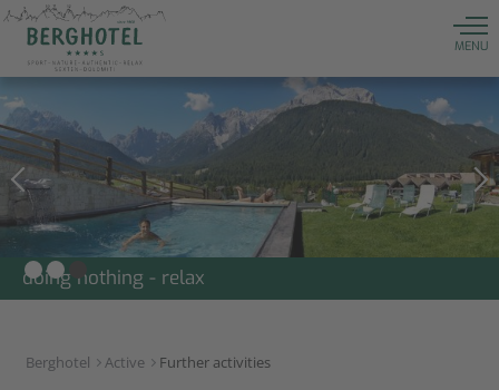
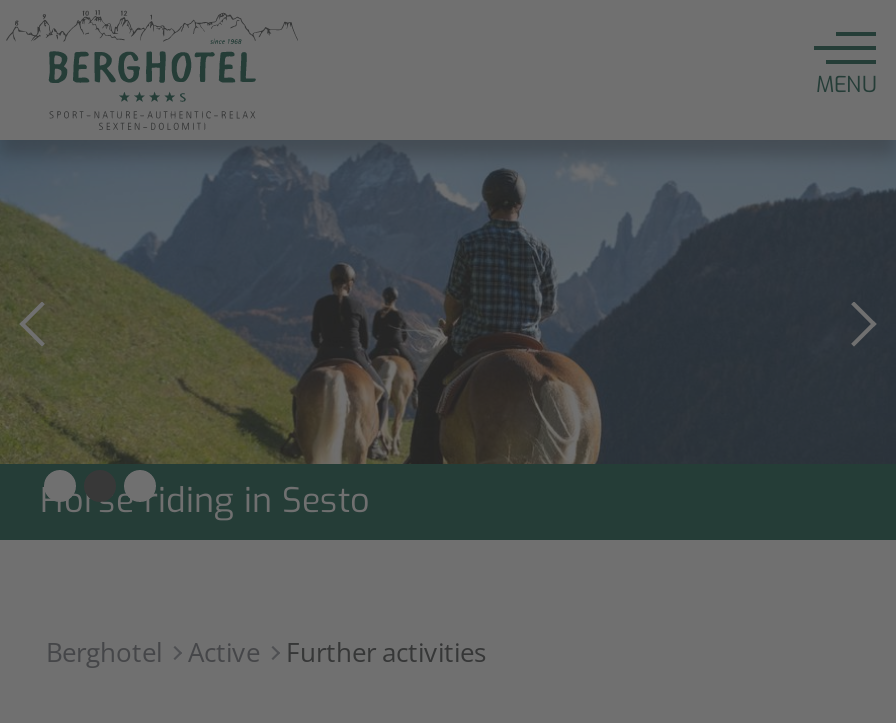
- [image]
+ [image]
